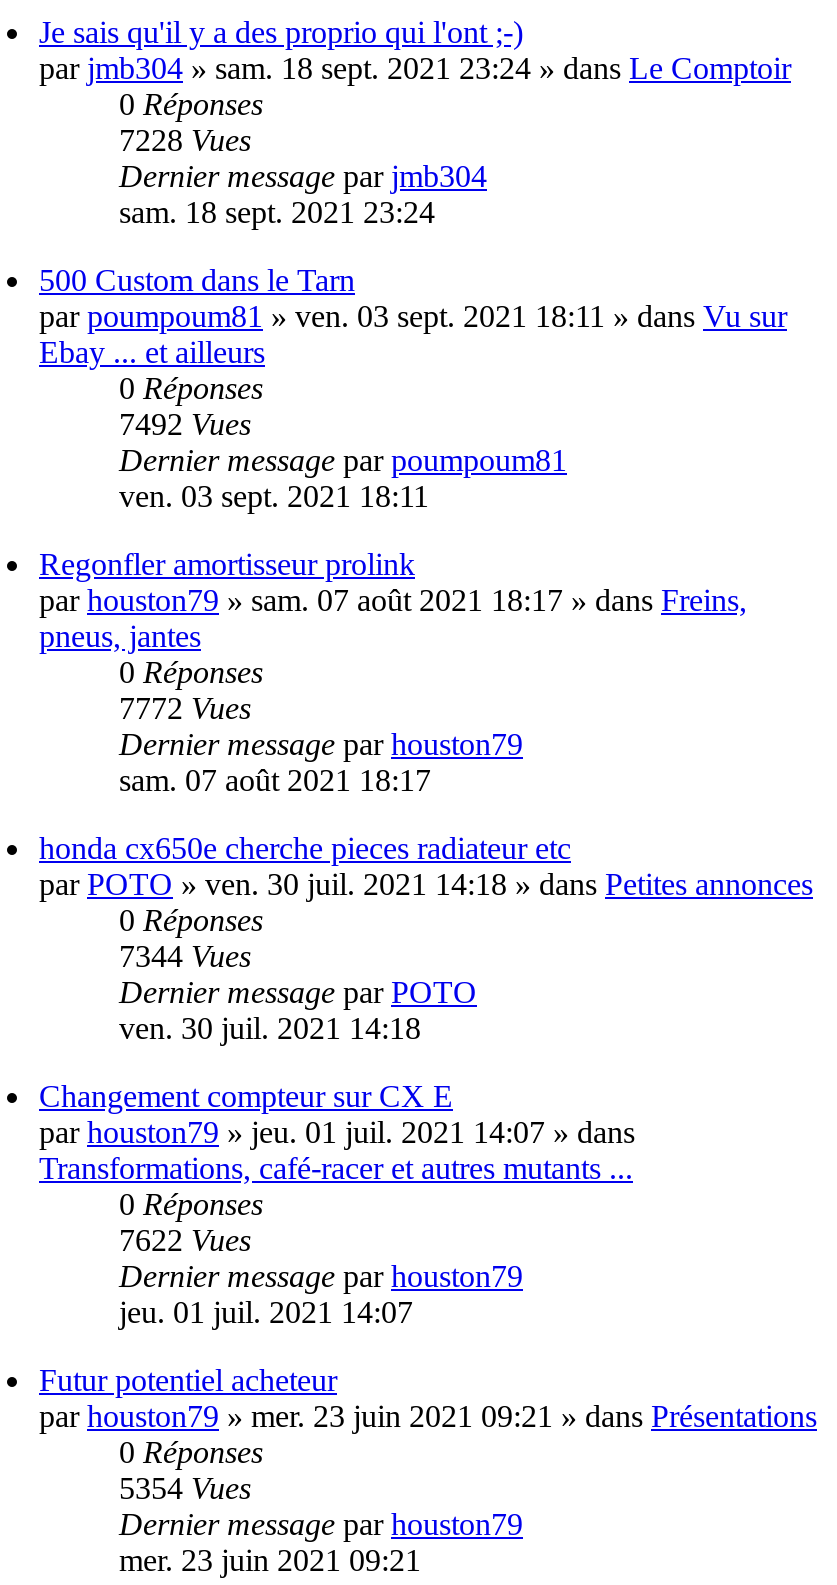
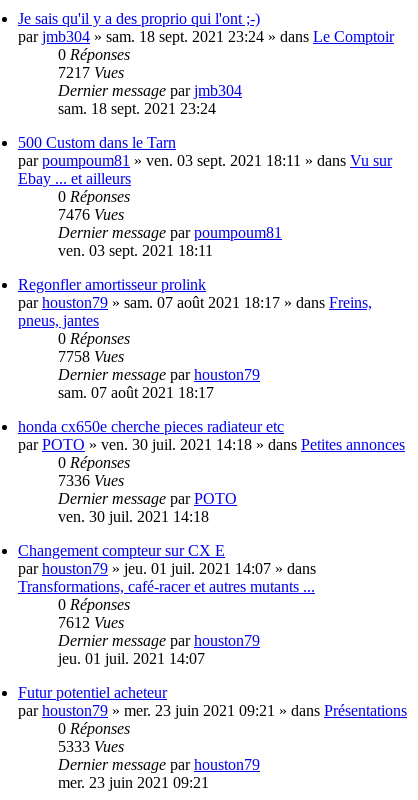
- 7228 Vues
+ 7217 Vues

- 7492 Vues
+ 7476 Vues

- 7772 Vues
+ 7758 Vues

- 7344 Vues
+ 7336 Vues

- 7622 Vues
+ 7612 Vues

- 5354 Vues
+ 5333 Vues
